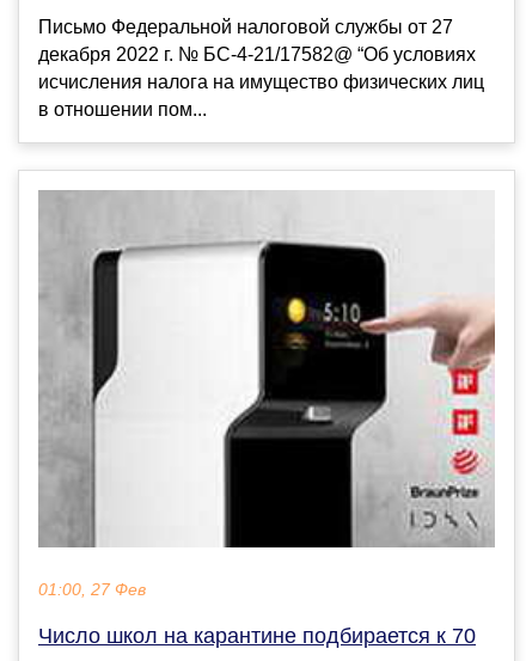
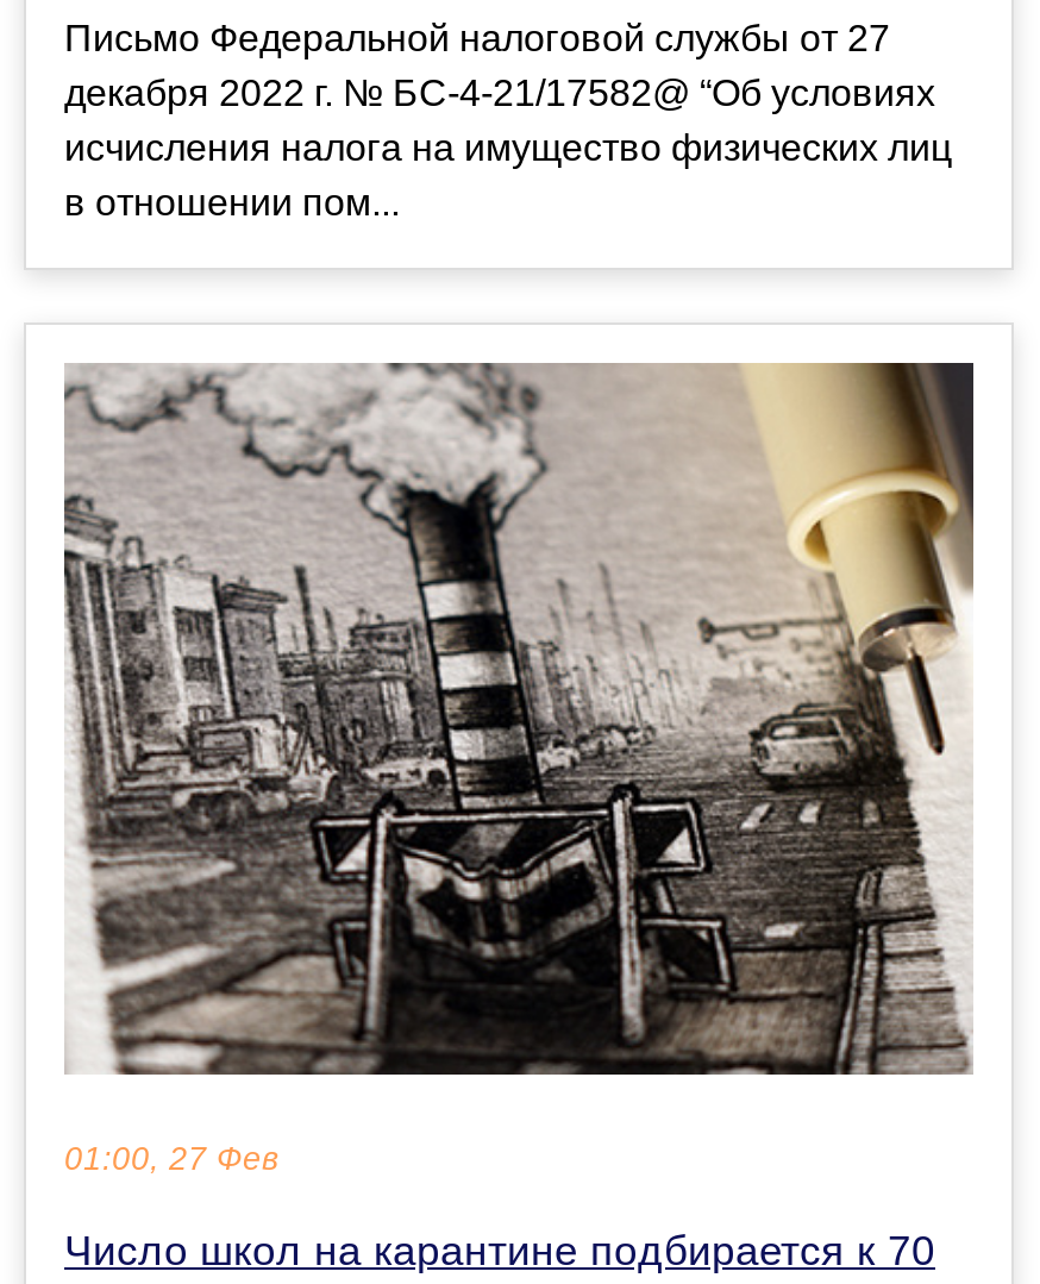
- [image]
+ [image]
